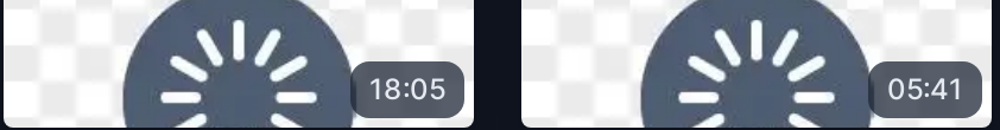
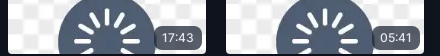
- 18:05
+ 17:43
